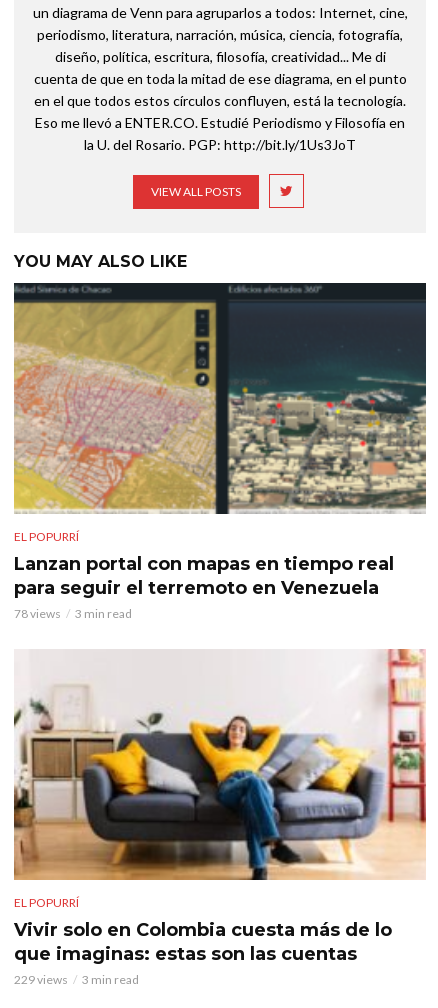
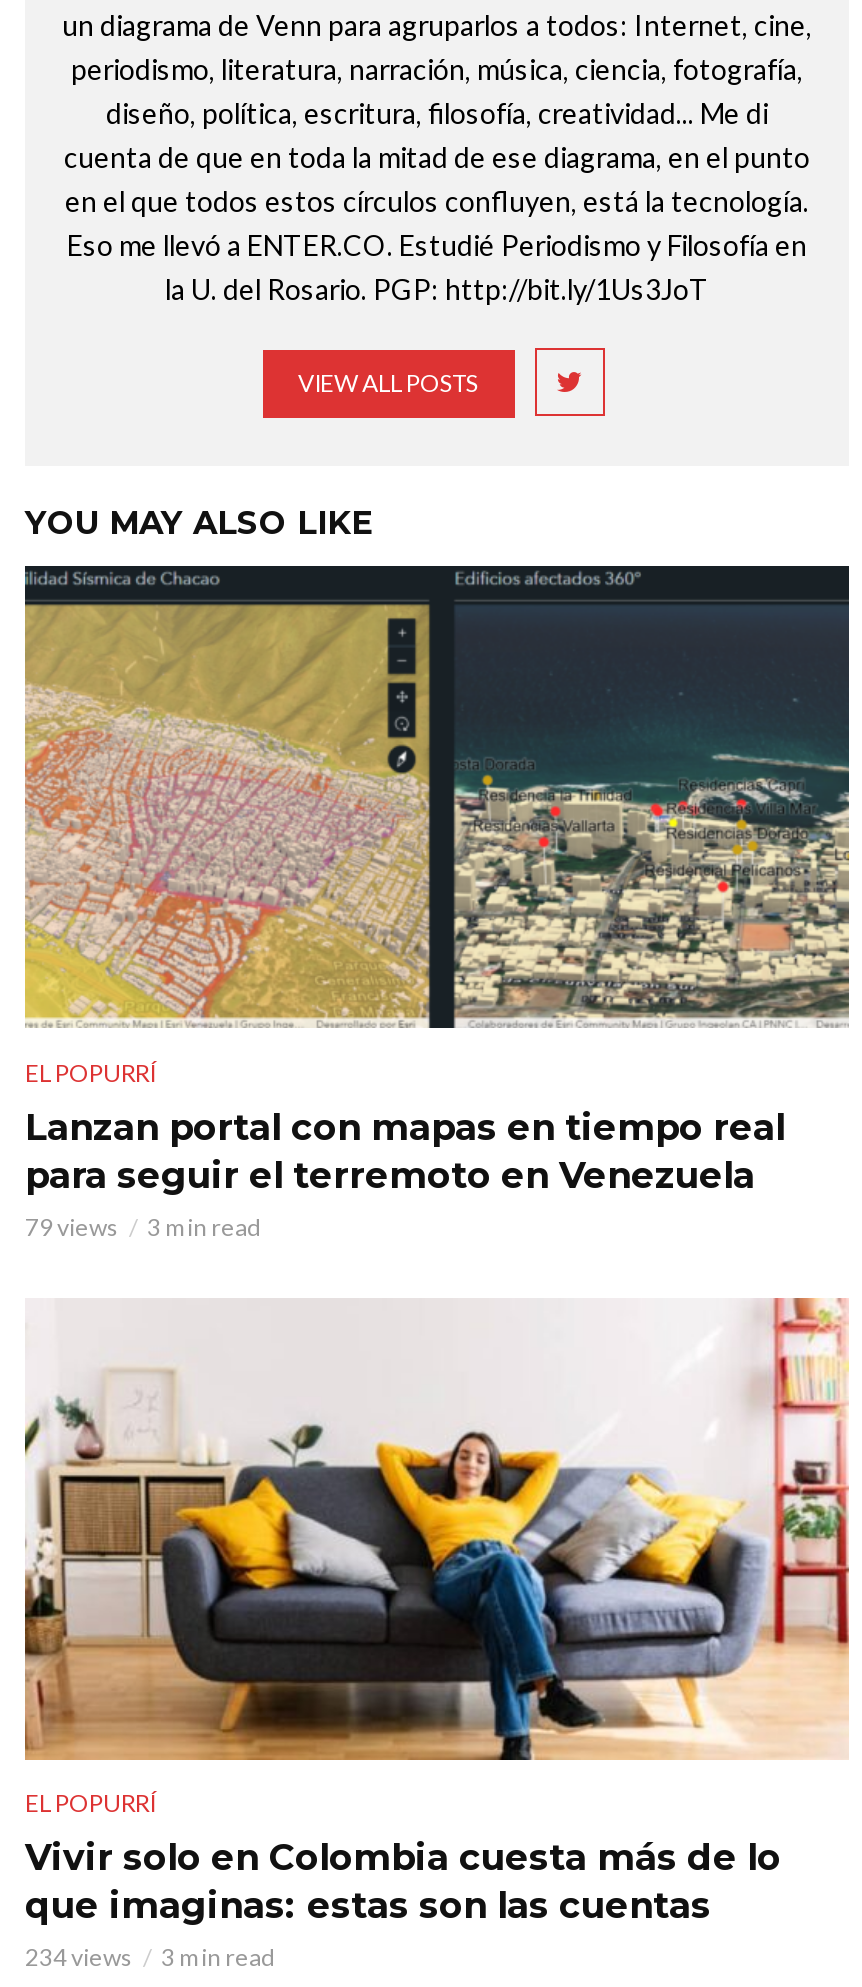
- 78 views 3 min read
+ 79 views 3 min read

- 229 views 3 min read
+ 234 views 3 min read
